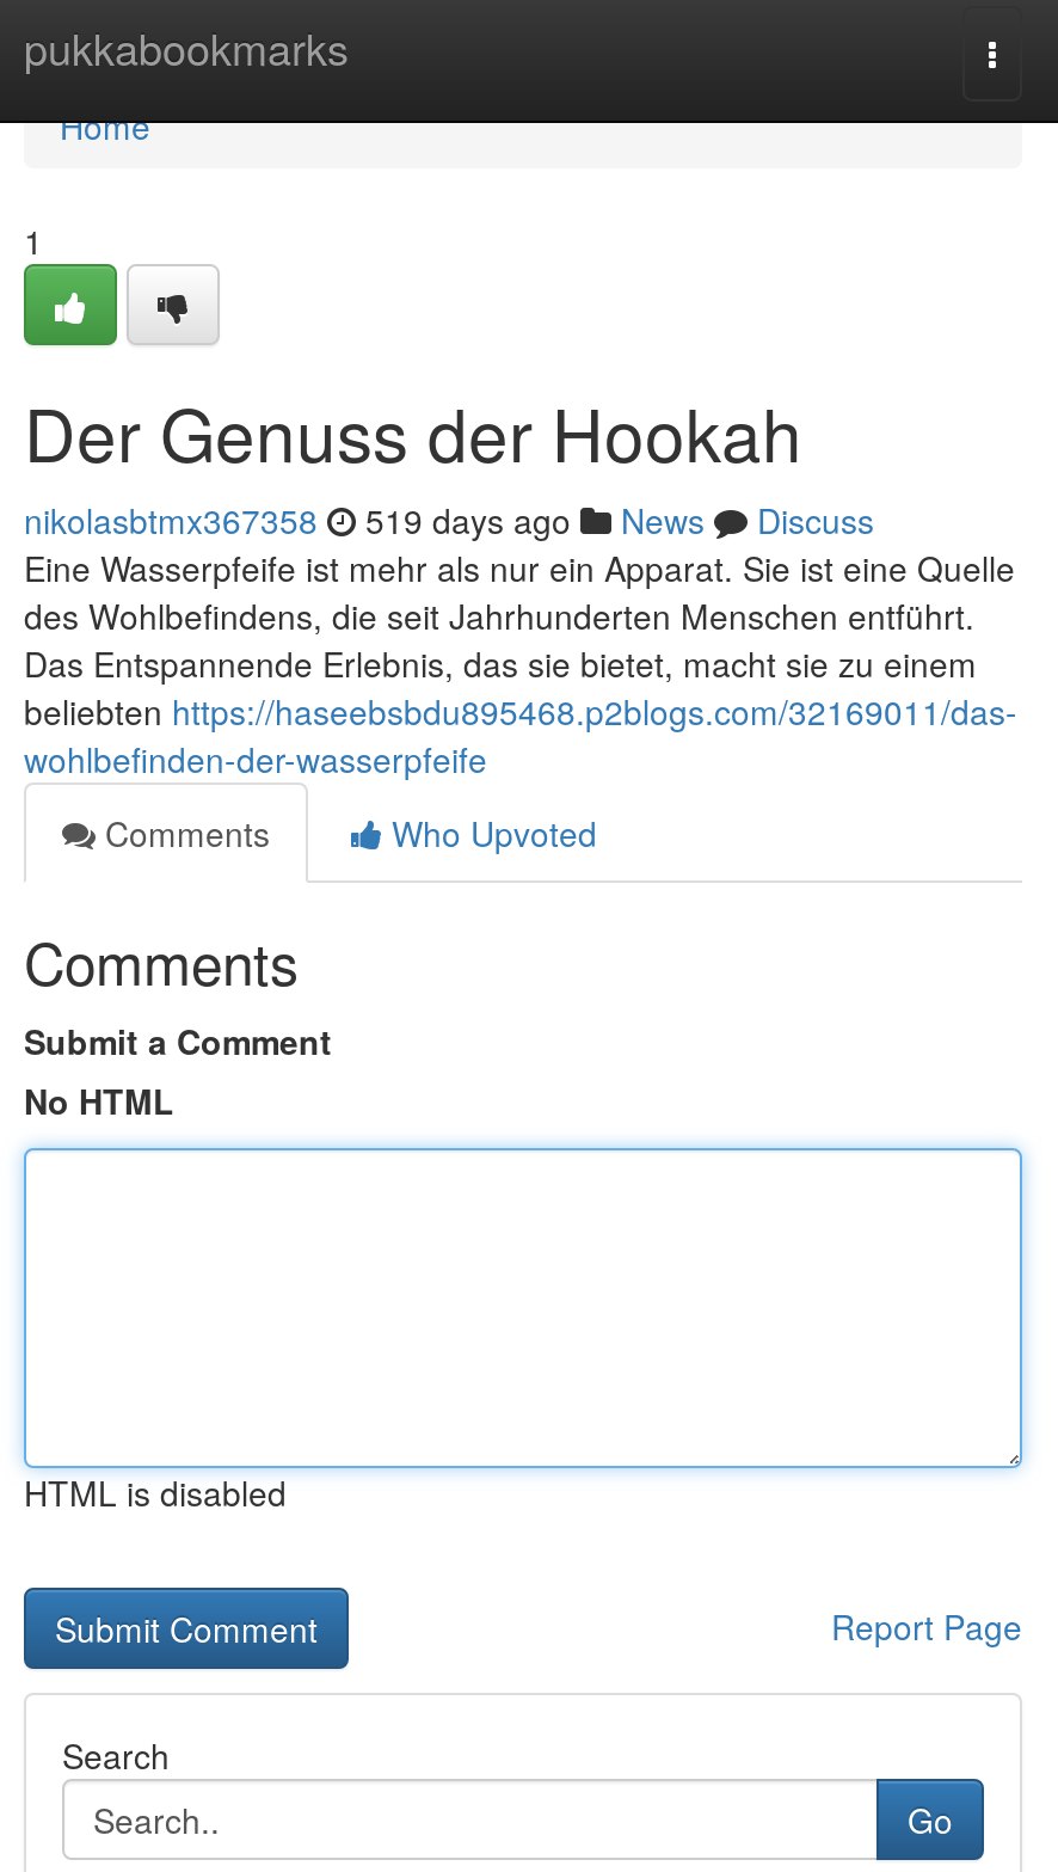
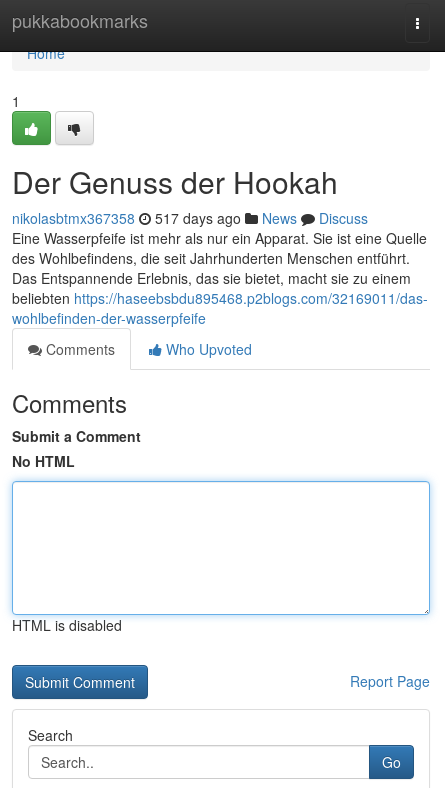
- nikolasbtmx367358 519 days ago News Discuss
+ nikolasbtmx367358 517 days ago News Discuss
